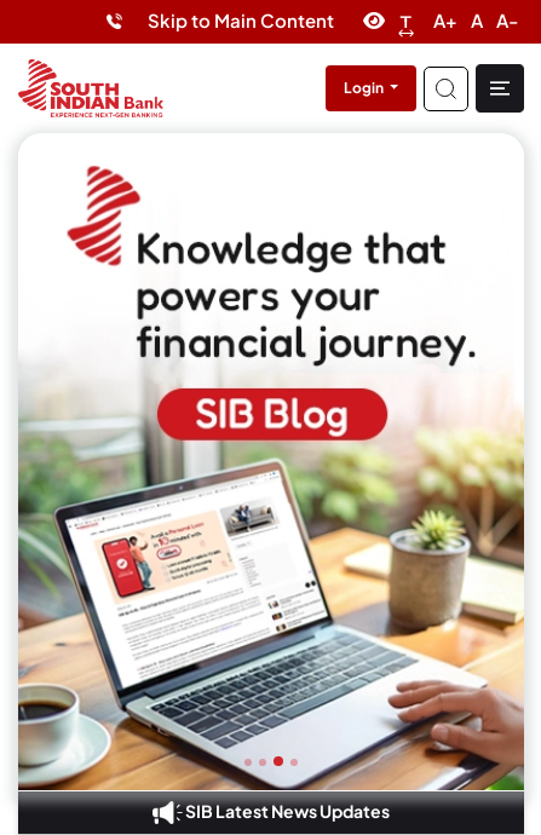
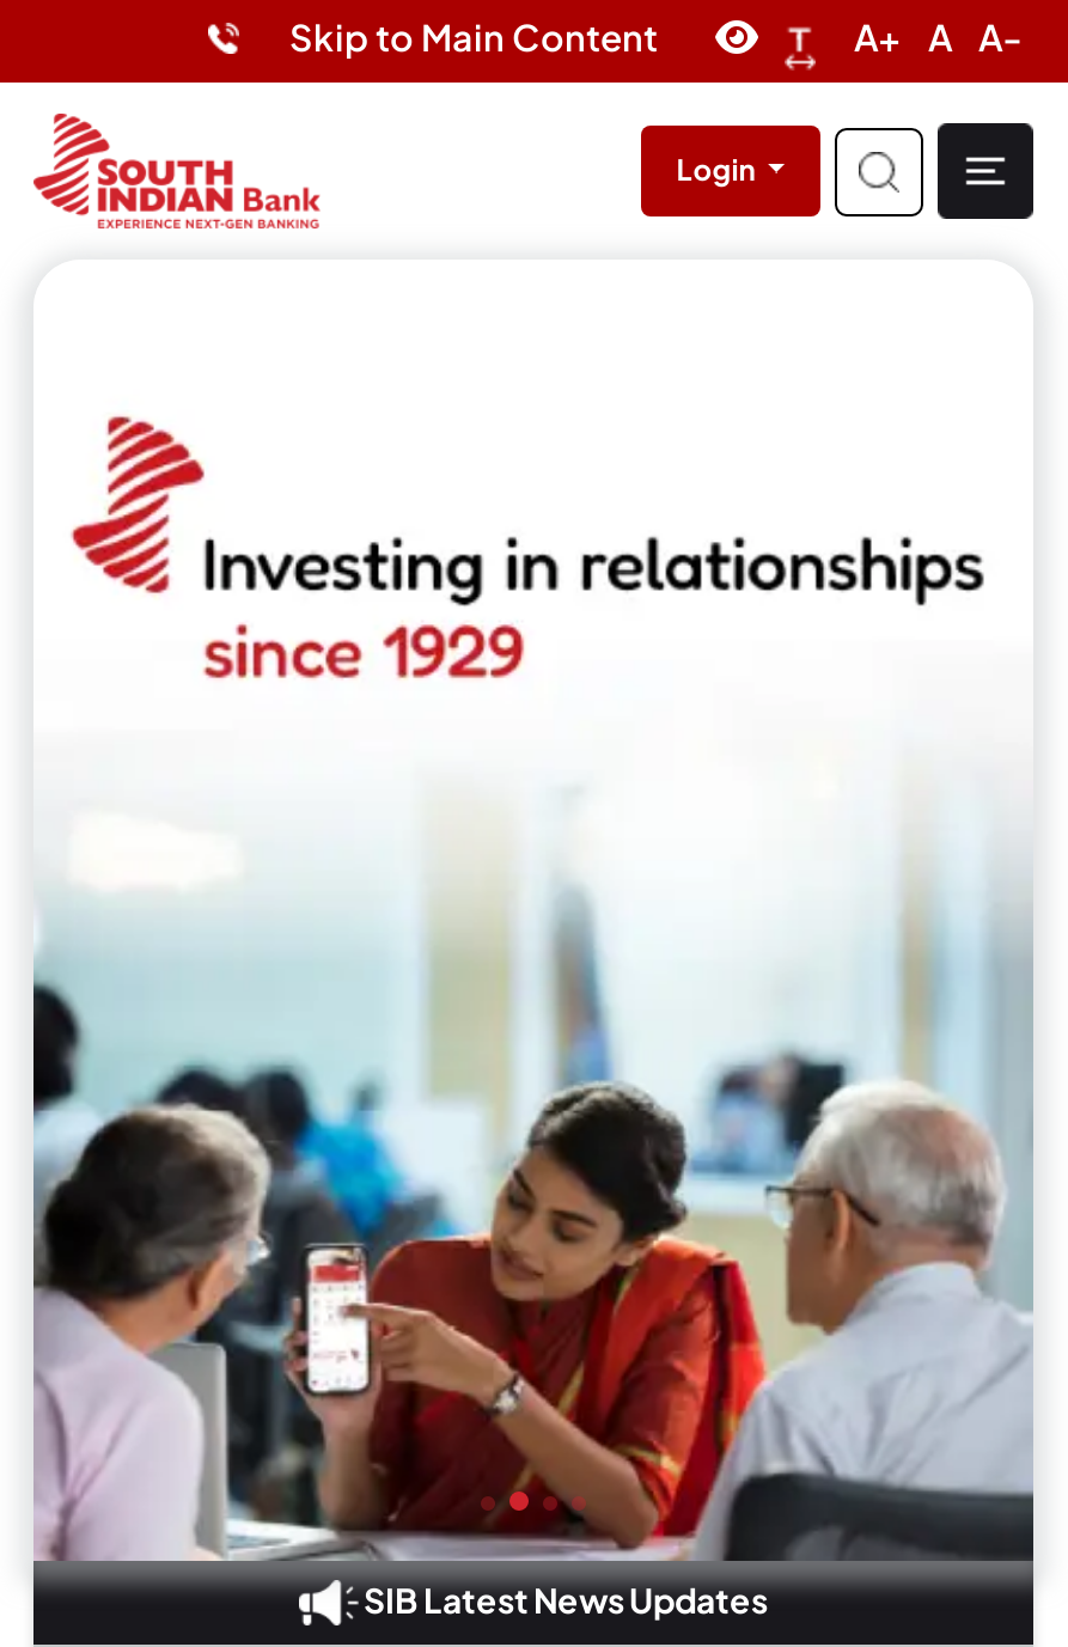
- [image]
+ [image]
